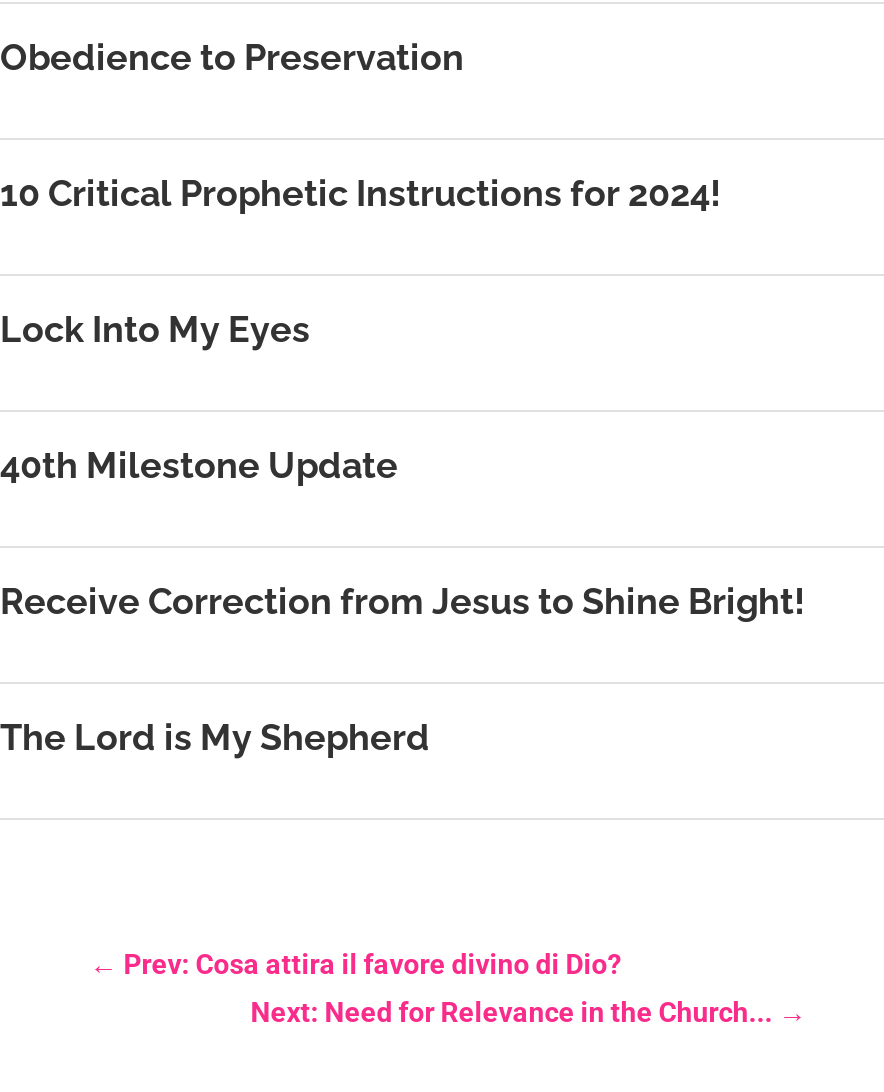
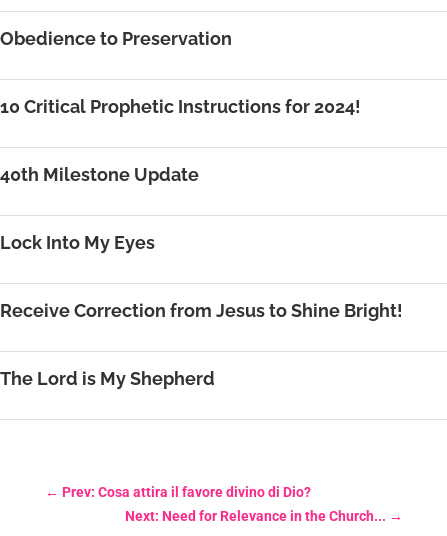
moved down: Lock Into My Eyes

moved up: 40th Milestone Update
